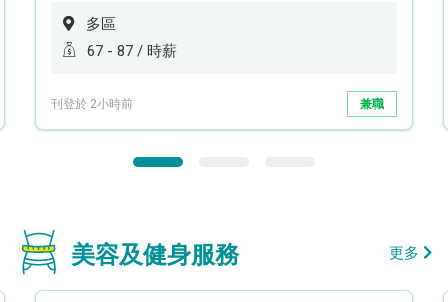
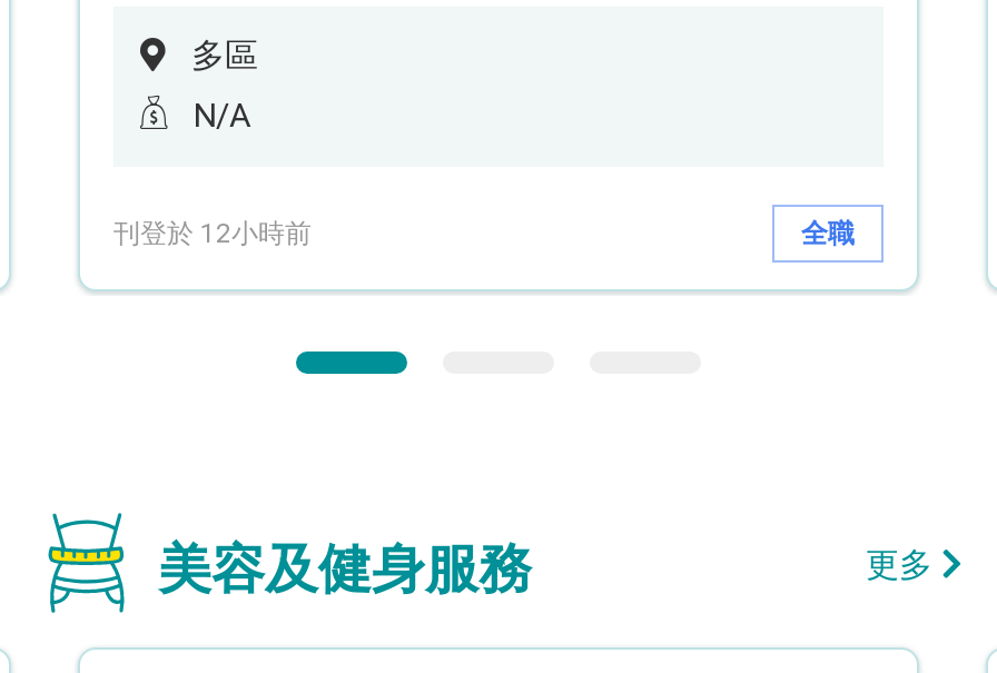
- 67 - 87 / 時薪
+ N/A

- 刊登於 2小時前
- 兼職
+ 刊登於 12小時前
+ 全職
